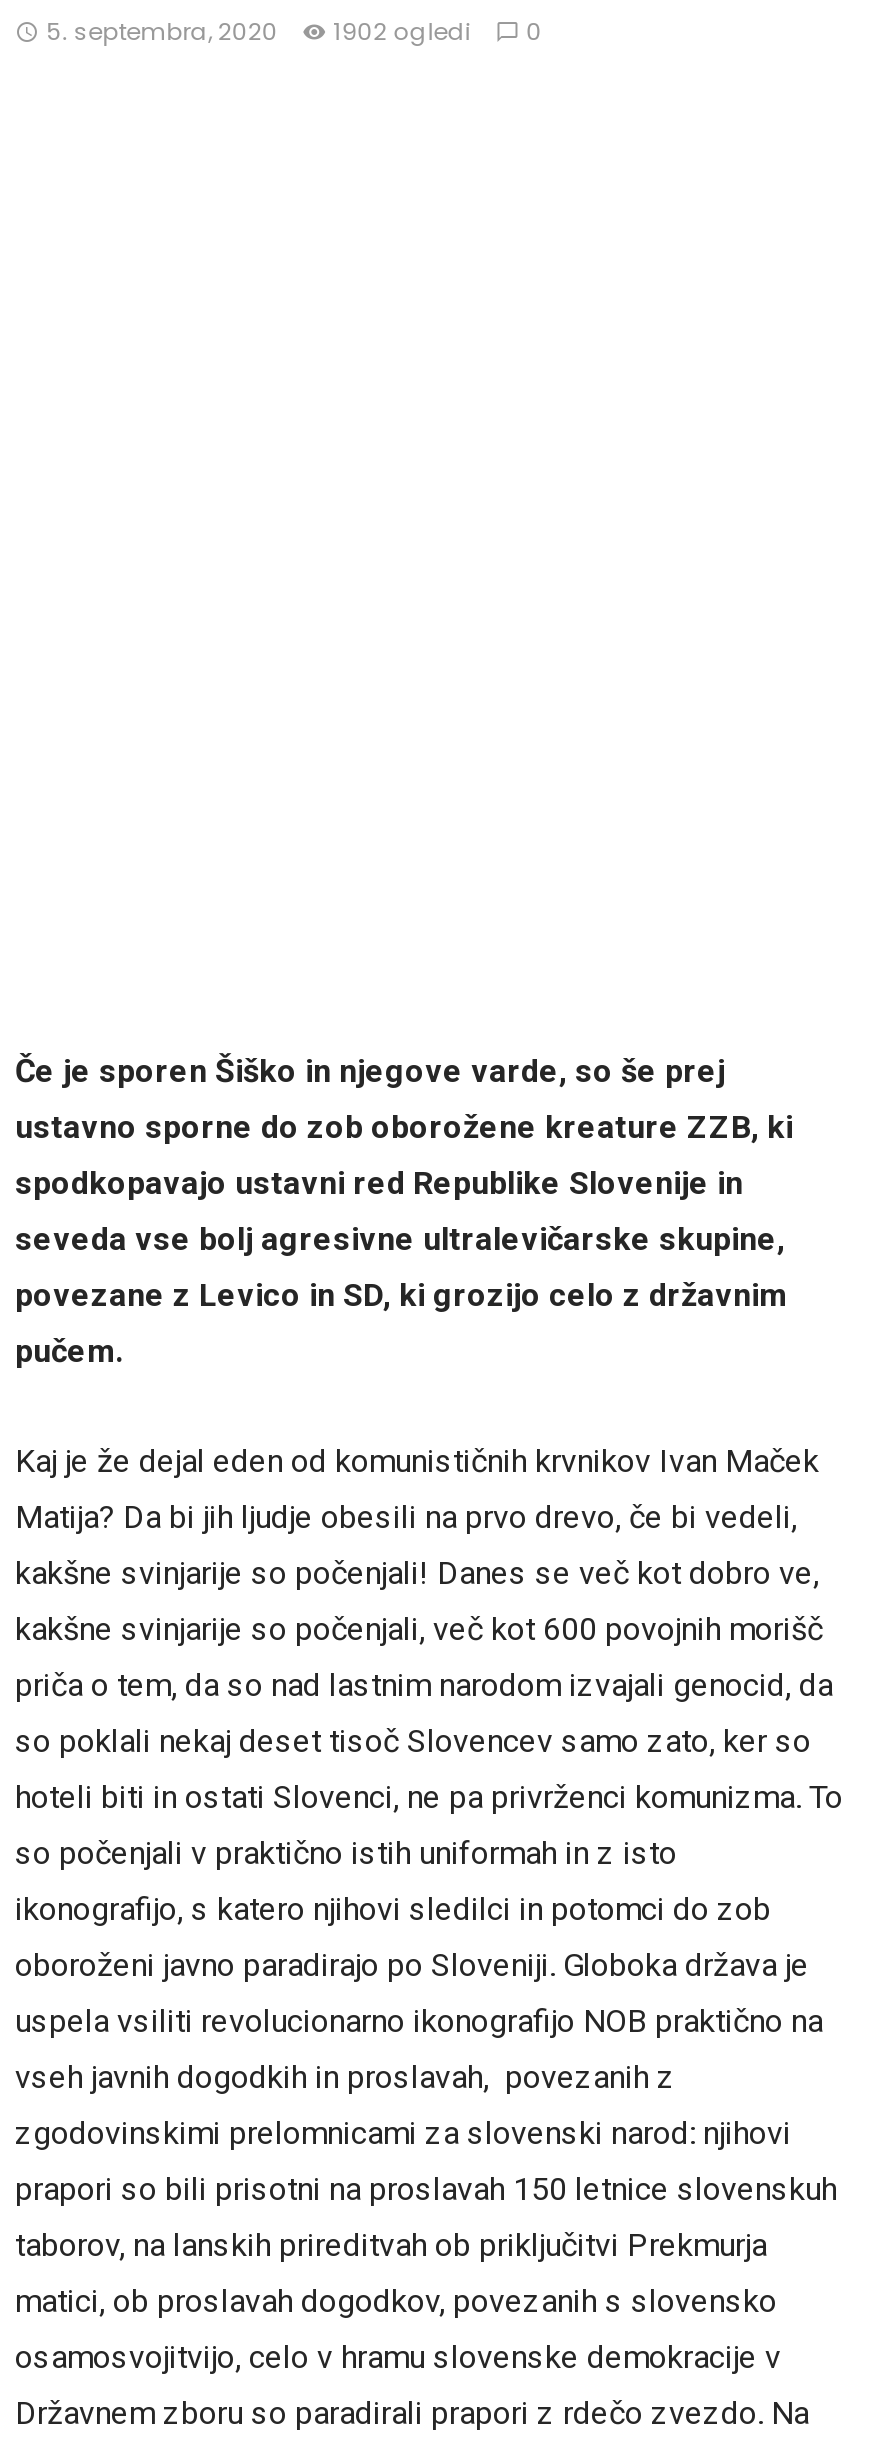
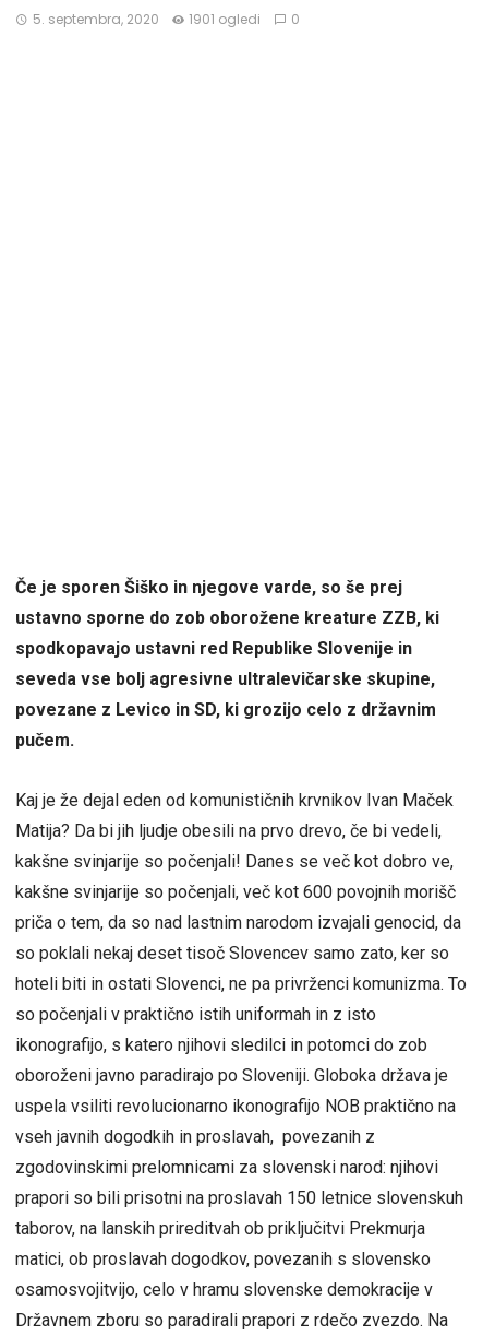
- 5. septembra, 2020 1902 ogledi 0
+ 5. septembra, 2020 1901 ogledi 0
